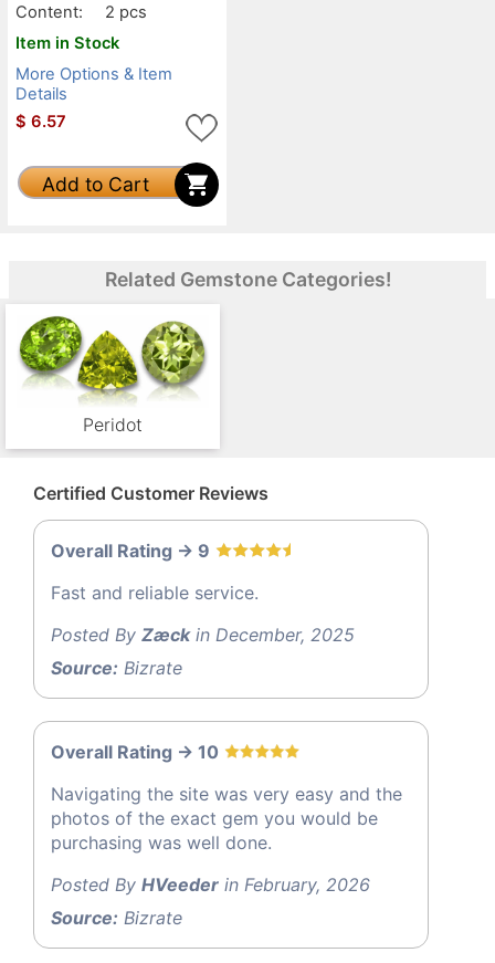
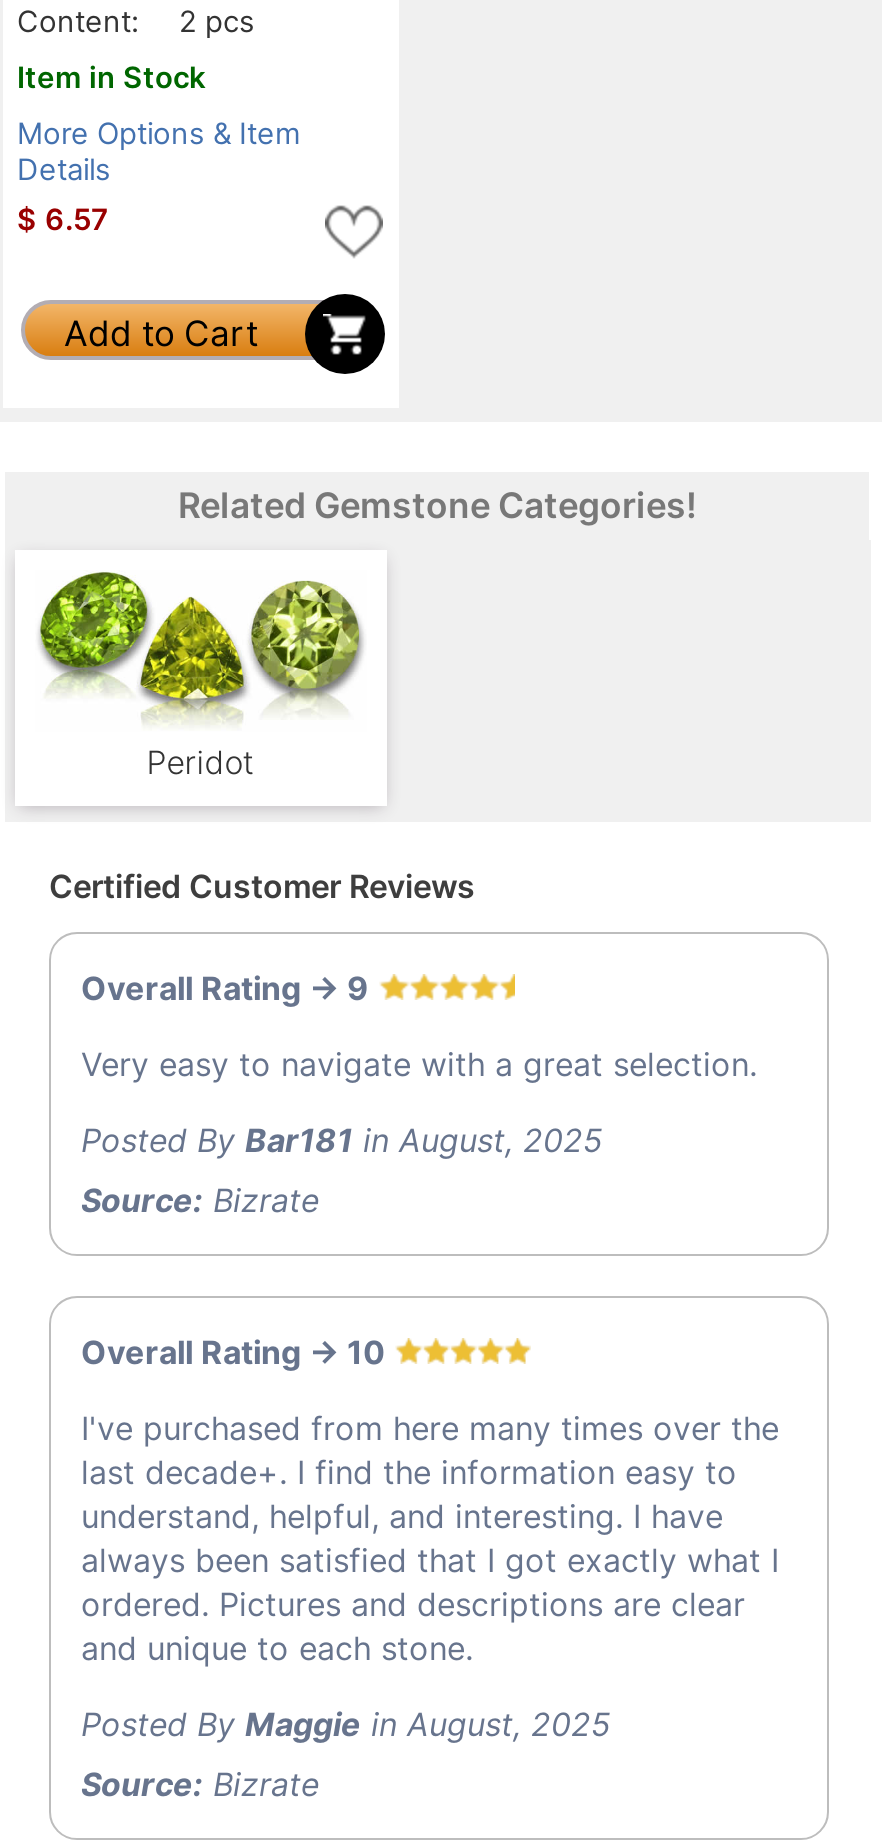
- [image]
+ [image]

- Fast and reliable service.
+ Very easy to navigate with a great selection.

- Posted By Zæck in December, 2025
+ Posted By Bar181 in August, 2025

- Navigating the site was very easy and the
- photos of the exact gem you would be
- purchasing was well done.
+ I've purchased from here many times over the
+ last decade+. I find the information easy to
+ understand, helpful, and interesting. I have
+ always been satisfied that I got exactly what I
+ ordered. Pictures and descriptions are clear
+ and unique to each stone.

- Posted By HVeeder in February, 2026
+ Posted By Maggie in August, 2025
